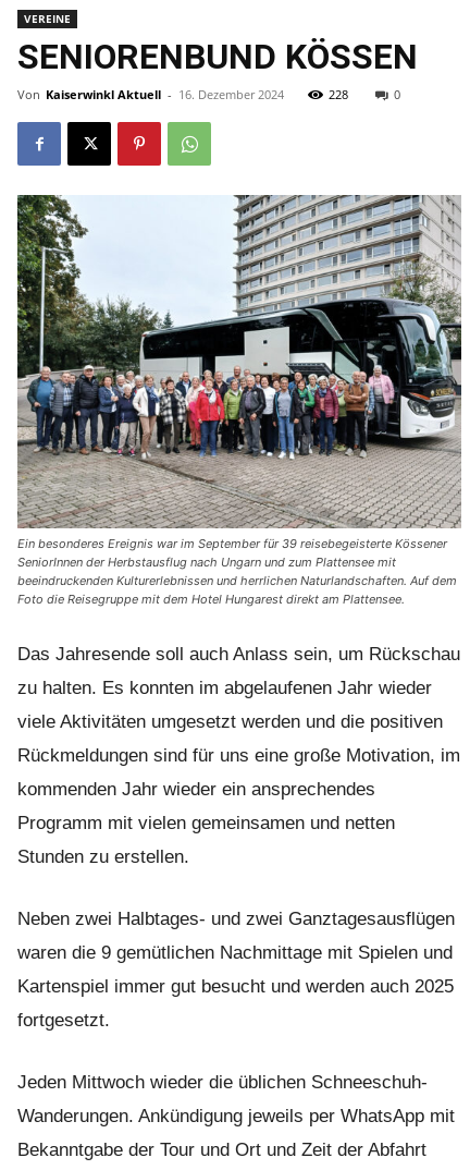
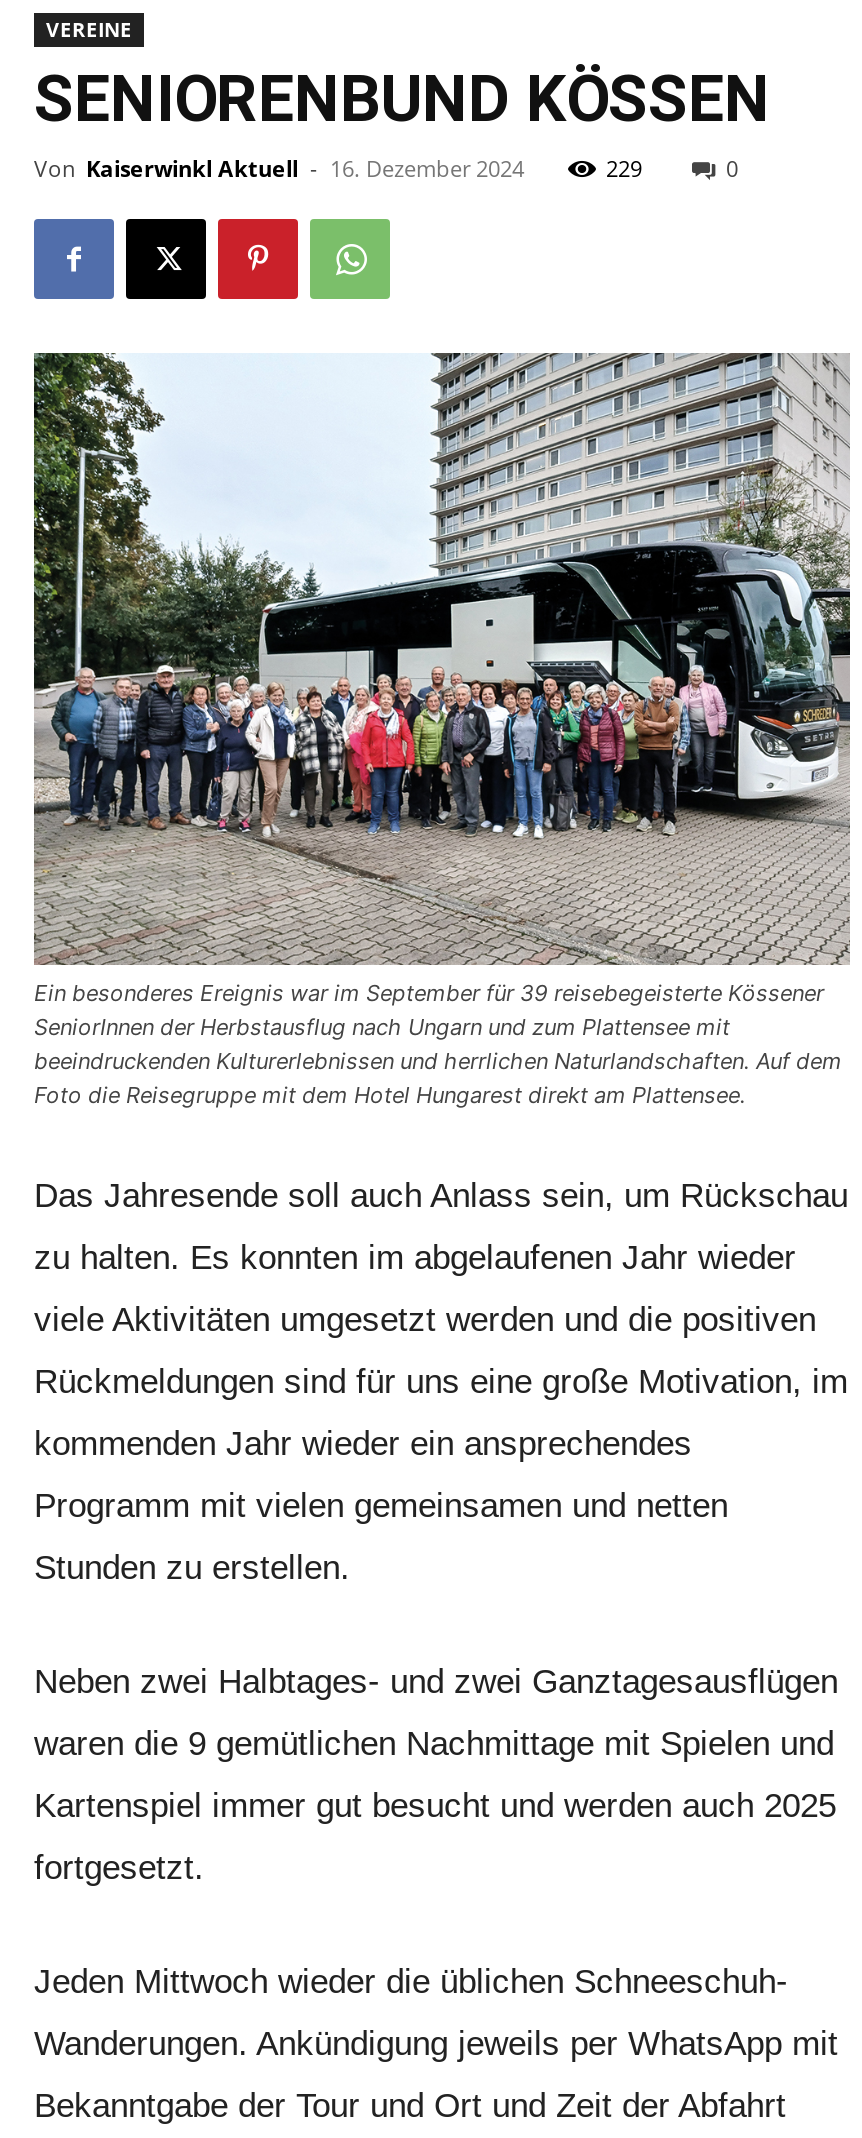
- 228
+ 229
